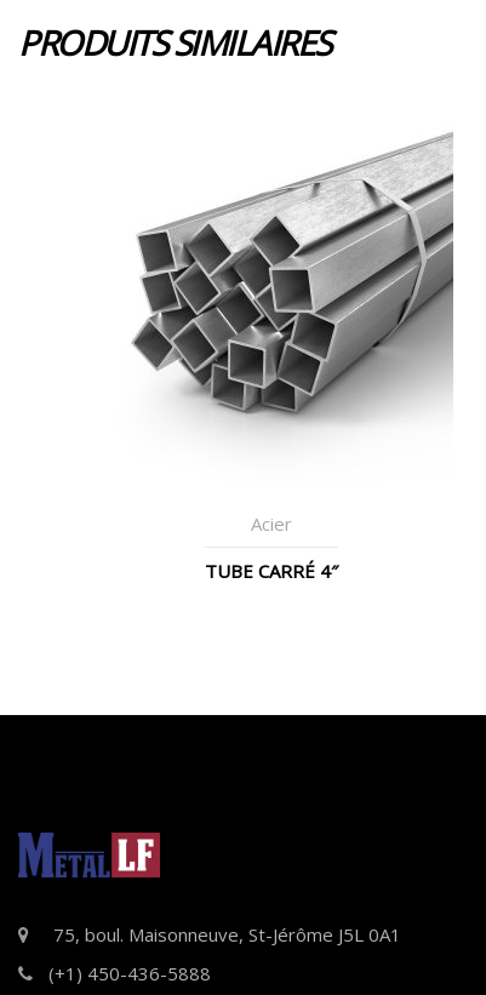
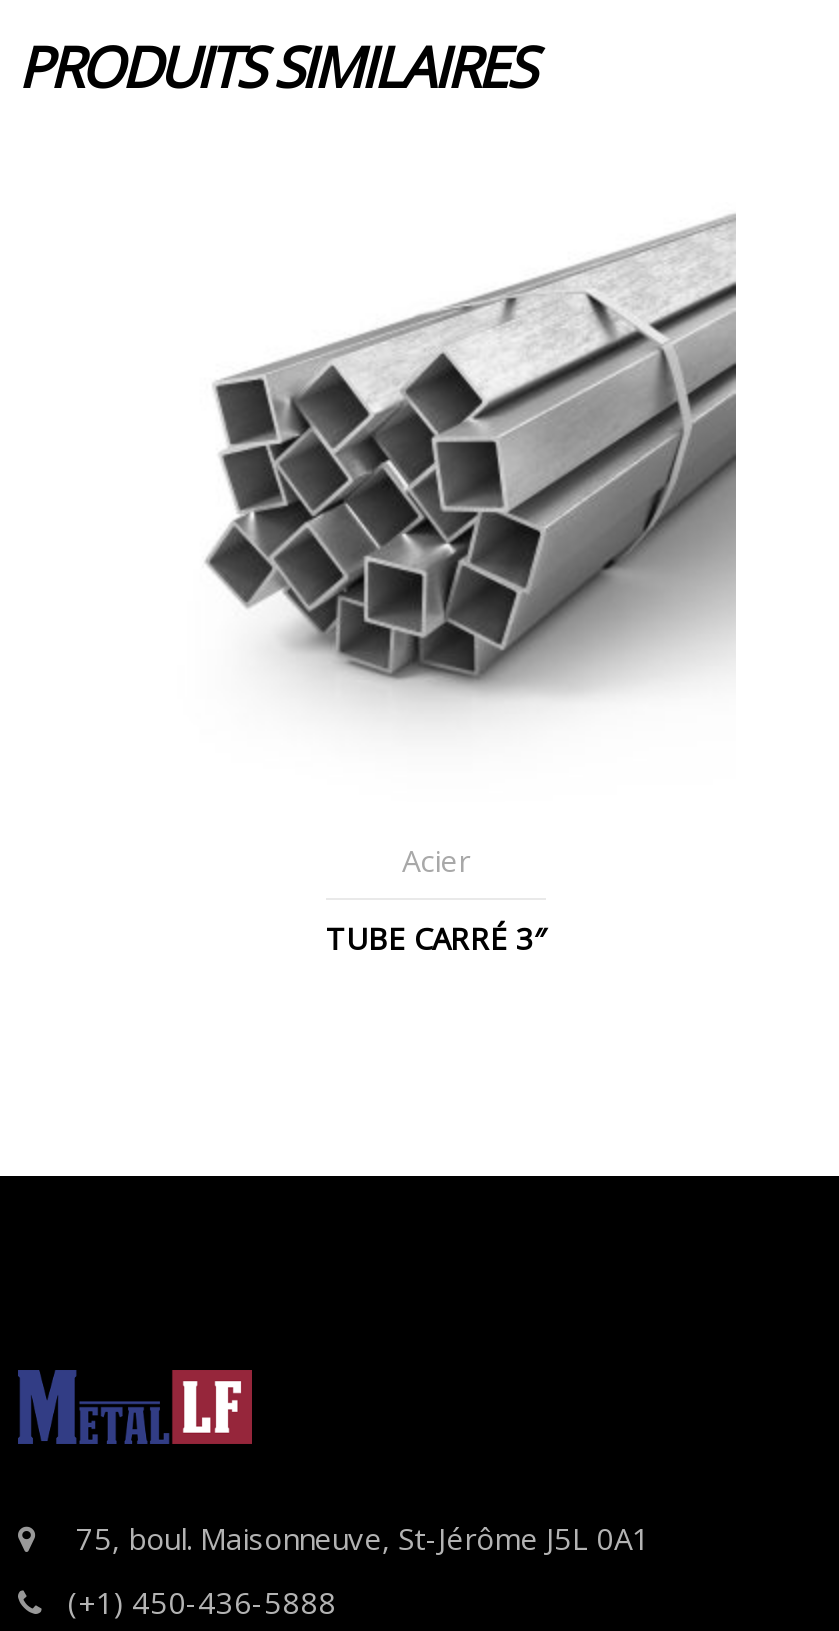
- TUBE CARRÉ 4″
+ TUBE CARRÉ 3″
